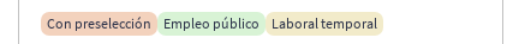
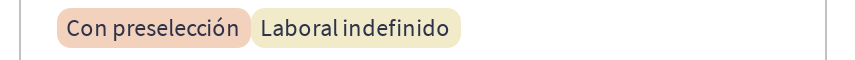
- Empleo público
- Laboral temporal
+ Laboral indefinido
